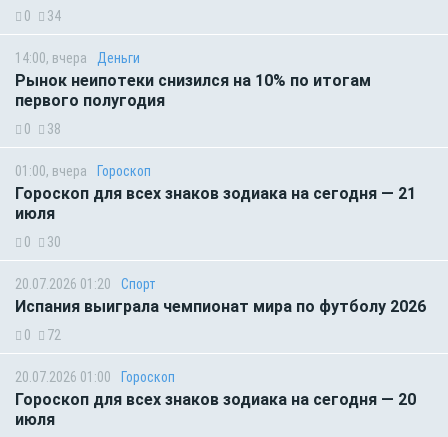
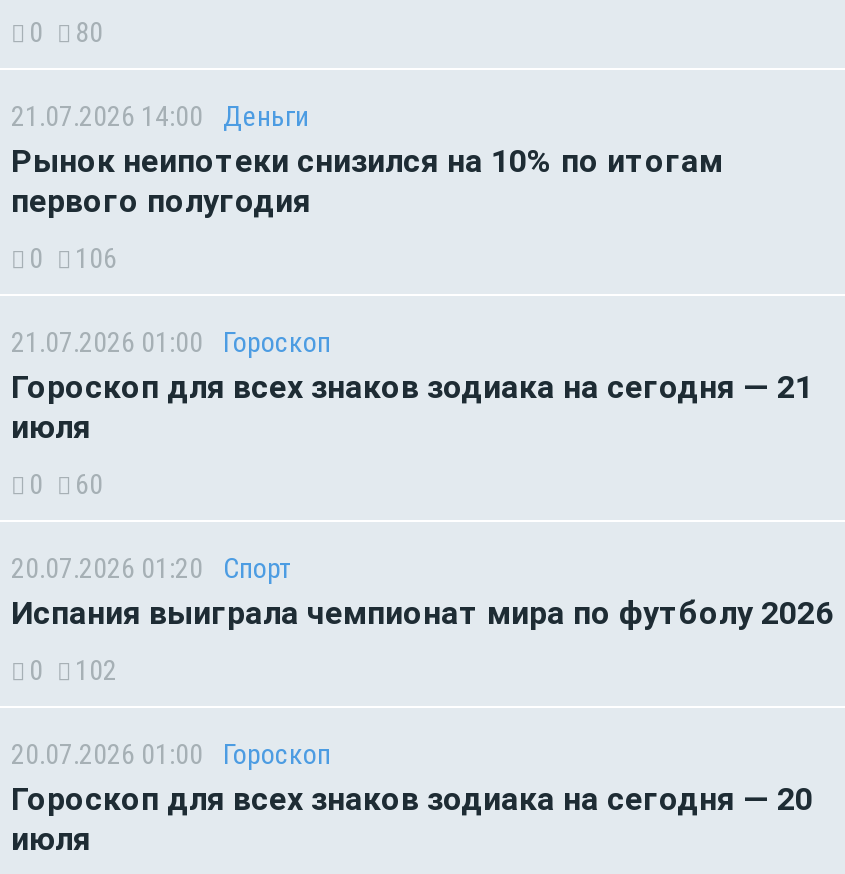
- 0 34
+ 0 80

- 14:00, вчера Деньги
+ 21.07.2026 14:00 Деньги

- 0 38
+ 0 106

- 01:00, вчера Гороскоп
+ 21.07.2026 01:00 Гороскоп

- 0 30
+ 0 60

- 0 72
+ 0 102
